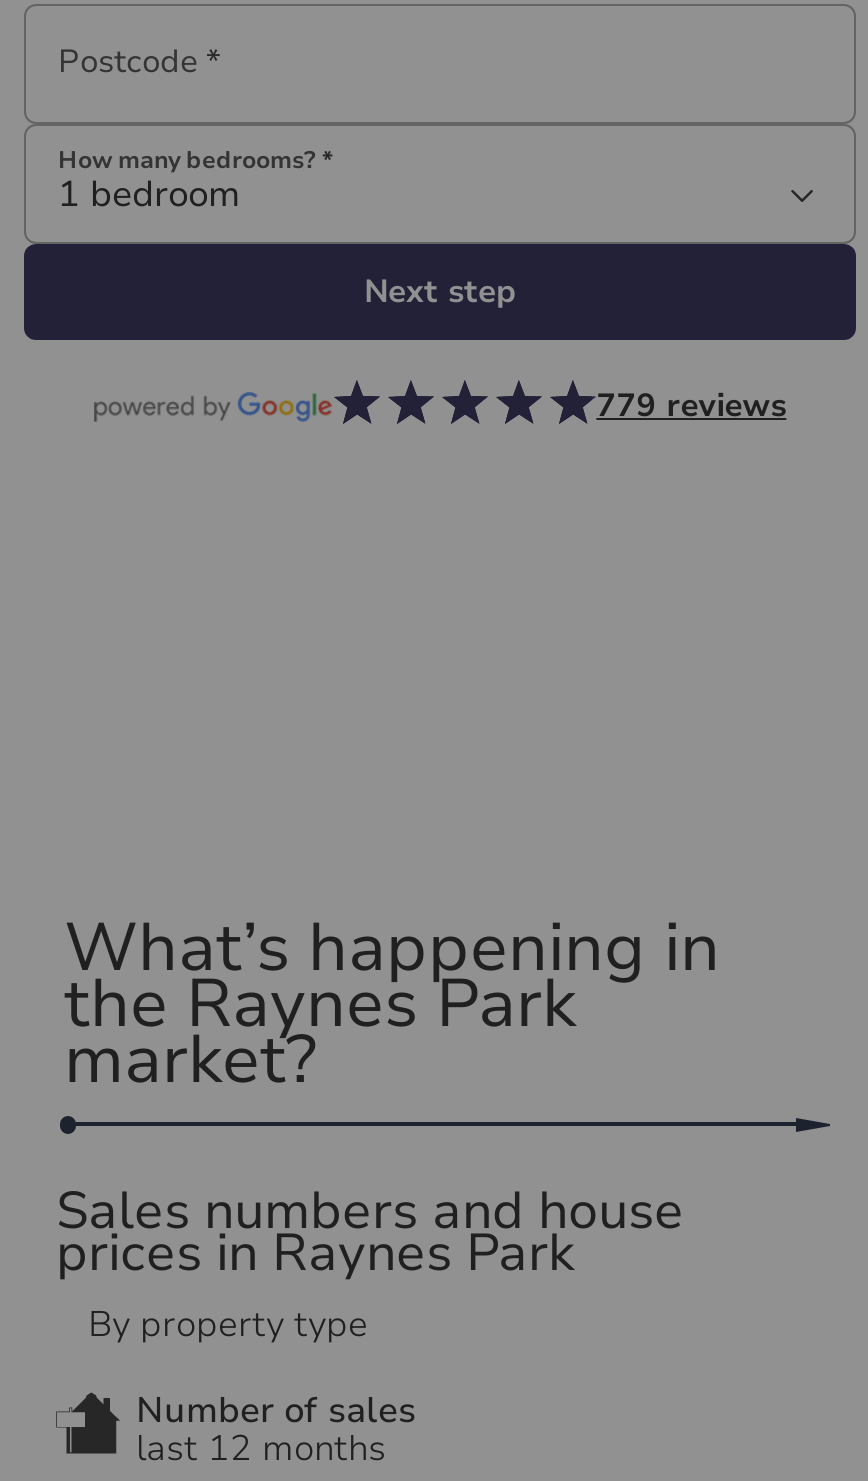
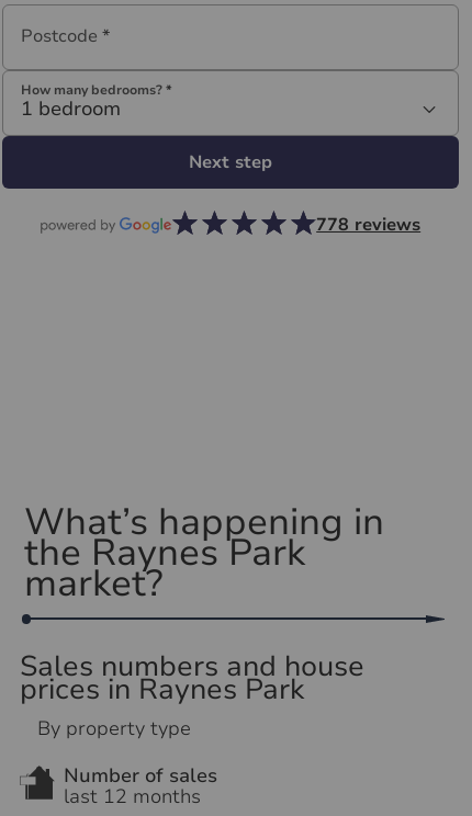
- 779 reviews
+ 778 reviews
